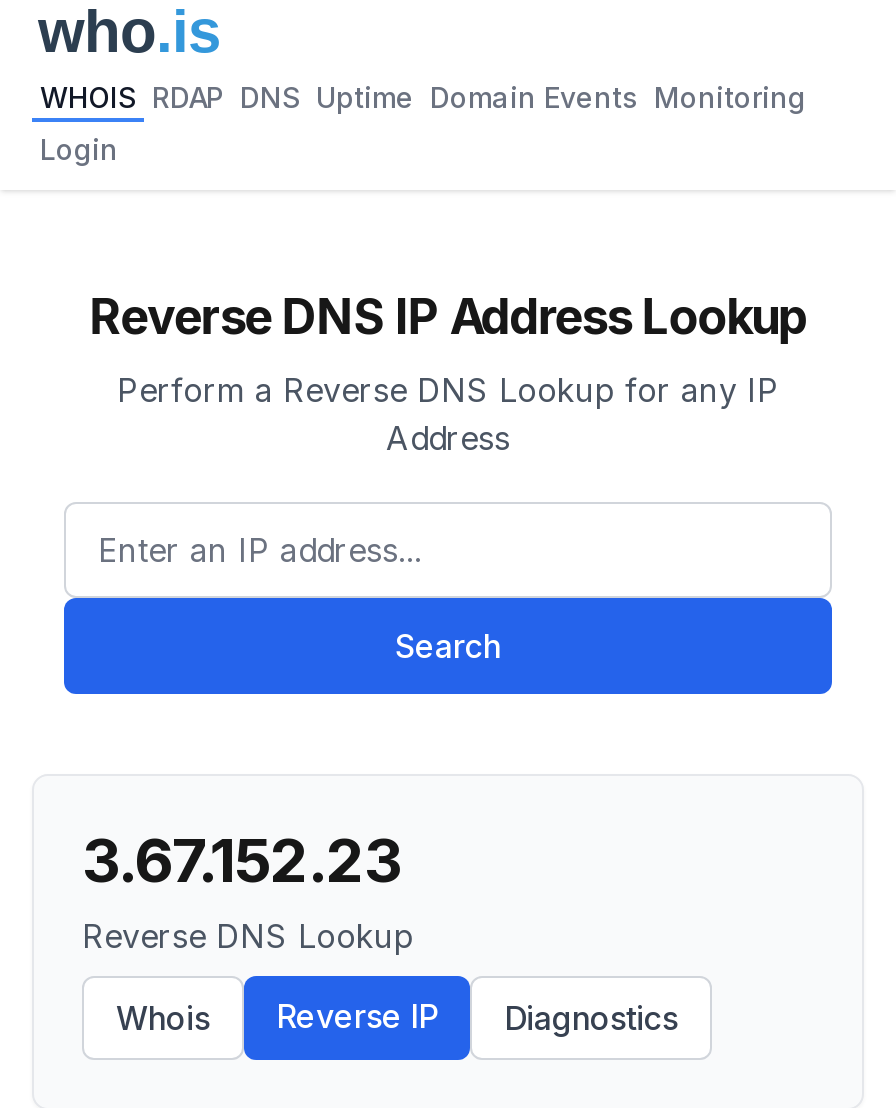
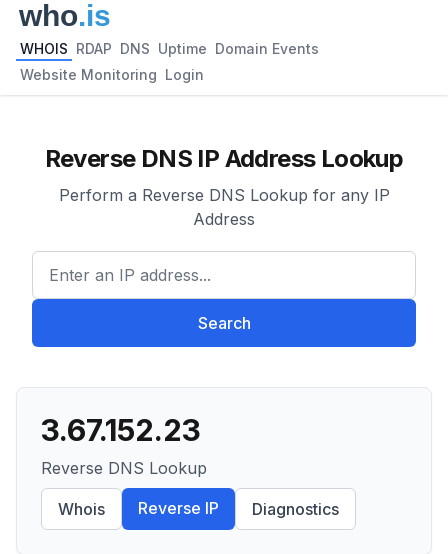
- WHOIS RDAP DNS Uptime Domain Events Monitoring
+ WHOIS RDAP DNS Uptime Domain Events

- Login
+ Website Monitoring Login
